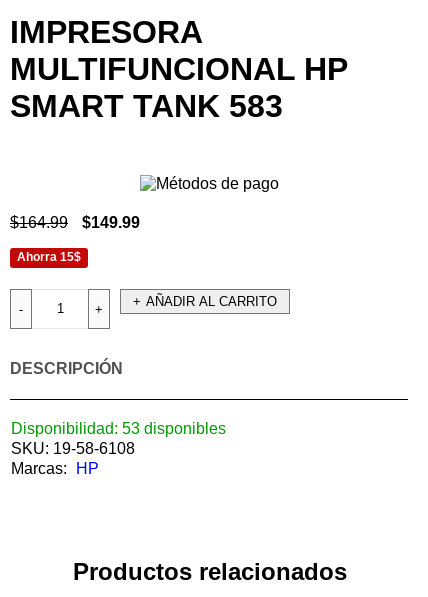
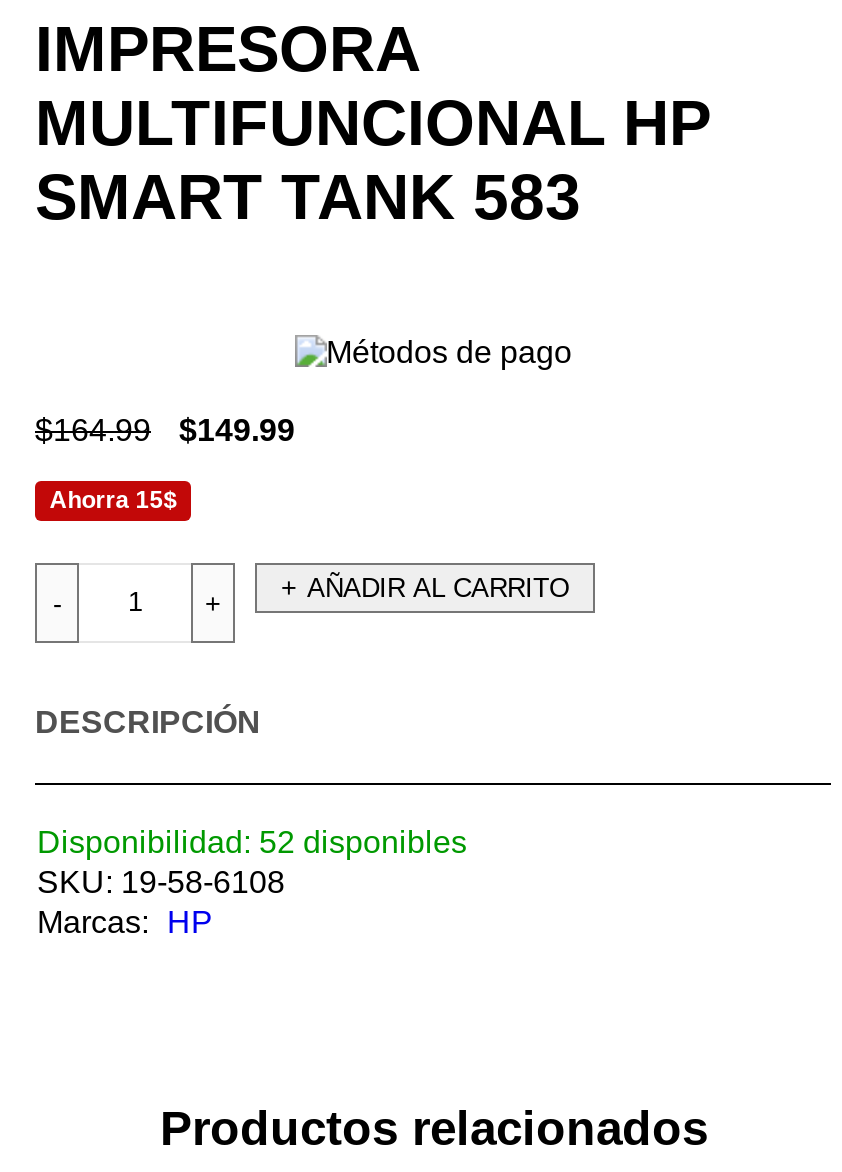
- Disponibilidad: 53 disponibles
+ Disponibilidad: 52 disponibles
